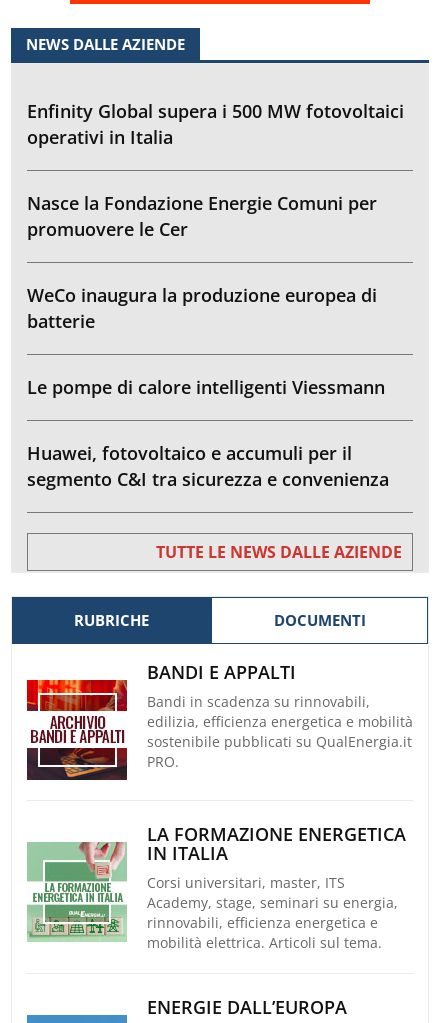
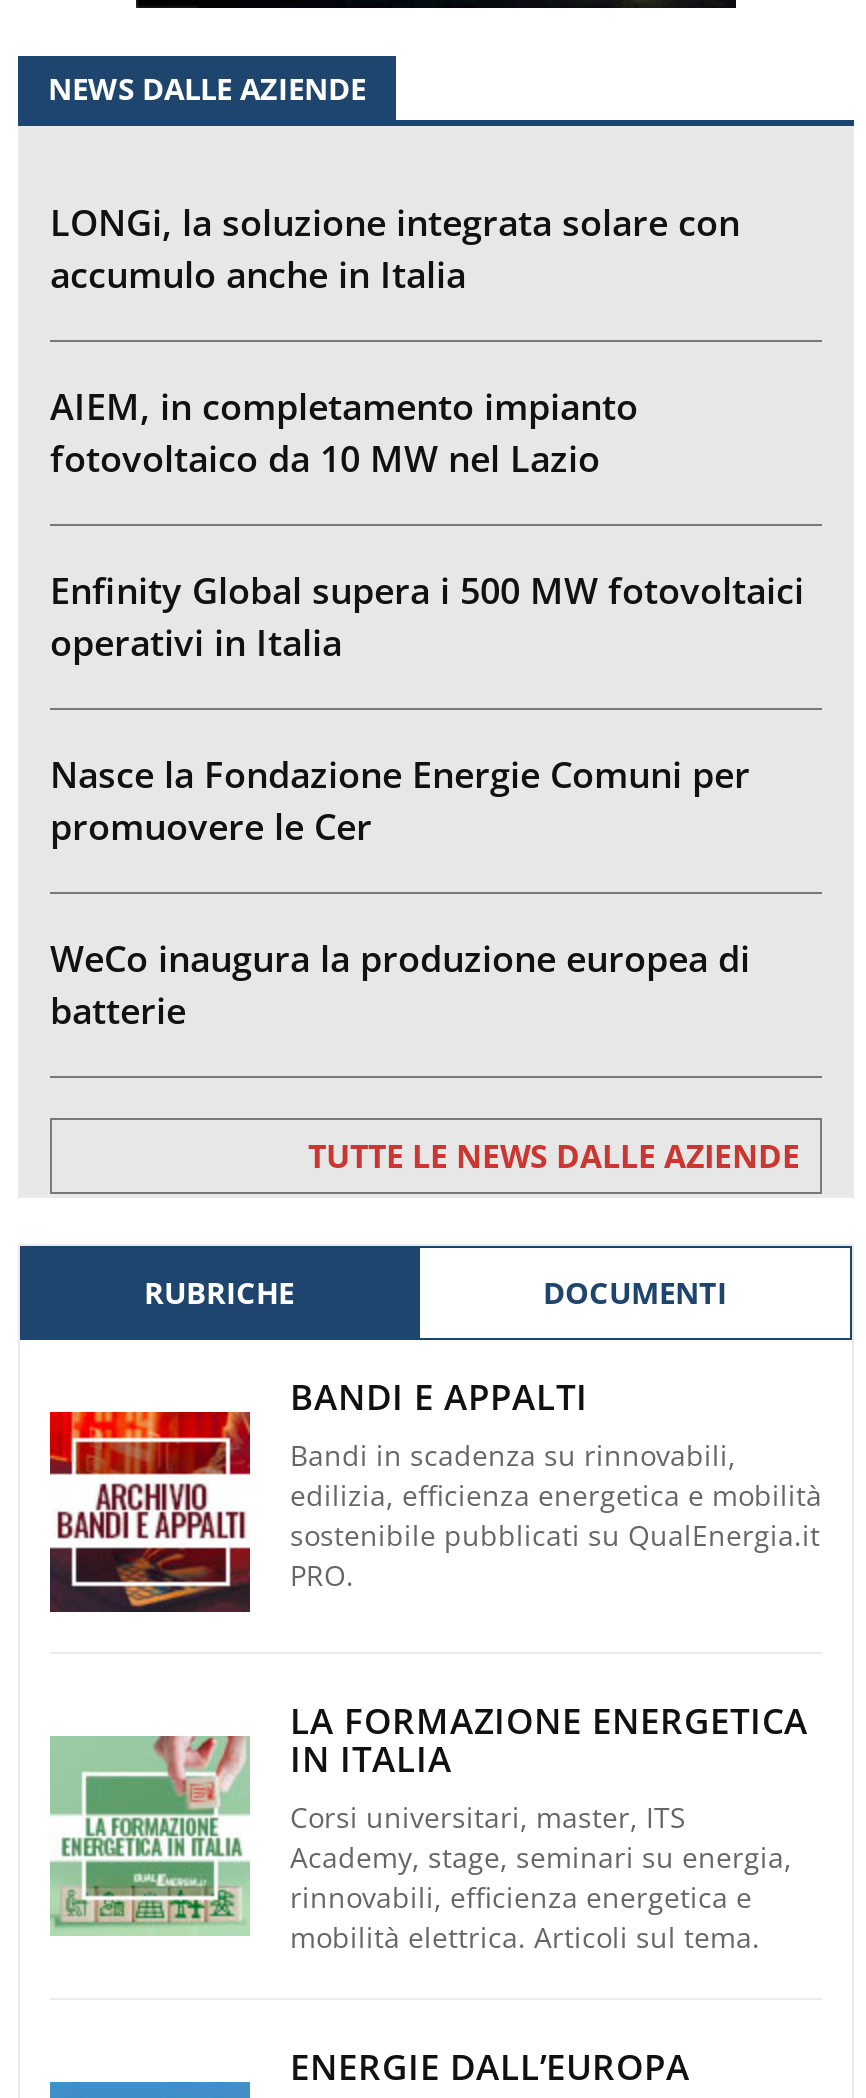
+ LONGi, la soluzione integrata solare con
+ accumulo anche in Italia
+ AIEM, in completamento impianto
+ fotovoltaico da 10 MW nel Lazio

moved down: Enfinity Global supera i 500 MW fotovoltaici | operativi in Italia | Nasce la Fondazione Energie Comuni per | promuovere le Cer | WeCo inaugura la produzione europea di | batterie

- Le pompe di calore intelligenti Viessmann
- Huawei, fotovoltaico e accumuli per il
- segmento C&I tra sicurezza e convenienza
